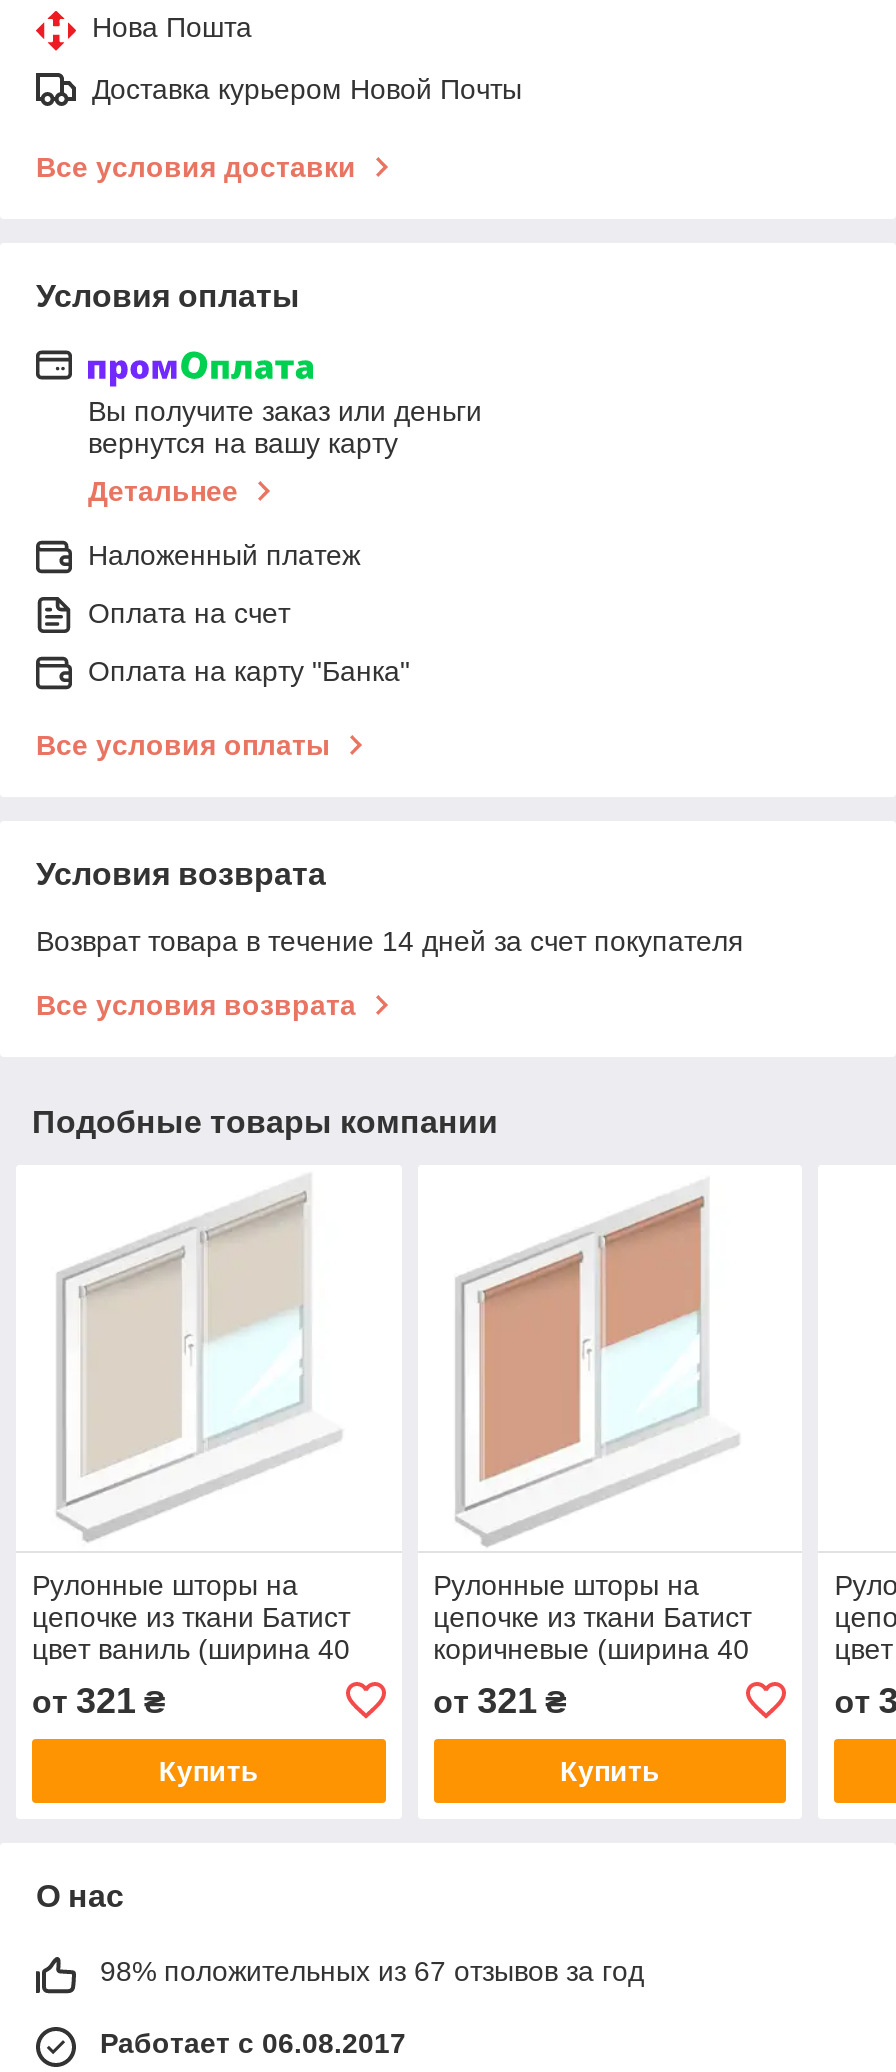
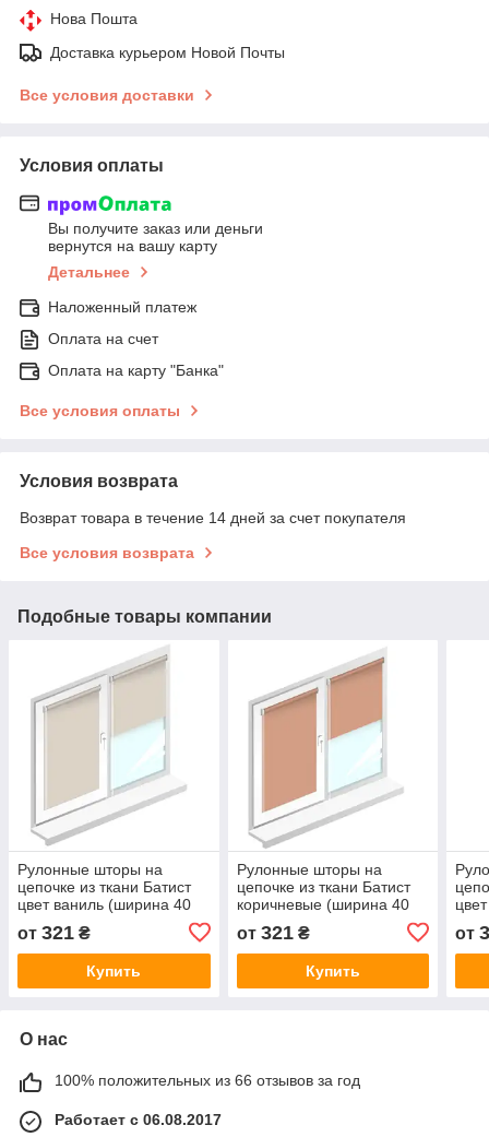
- 98% положительных из 67 отзывов за год
+ 100% положительных из 66 отзывов за год
